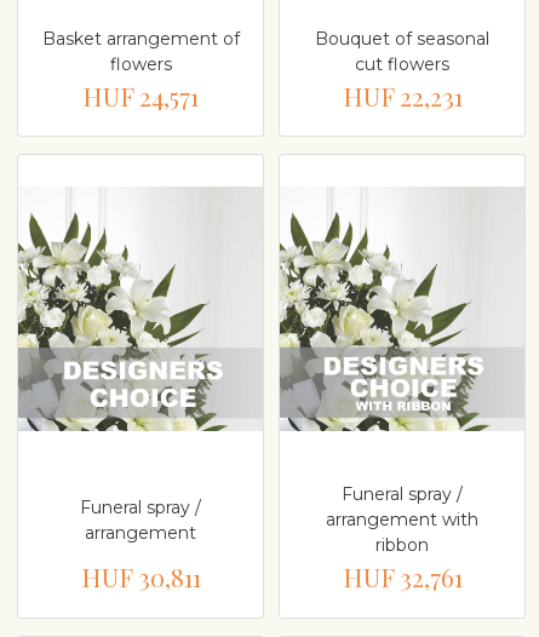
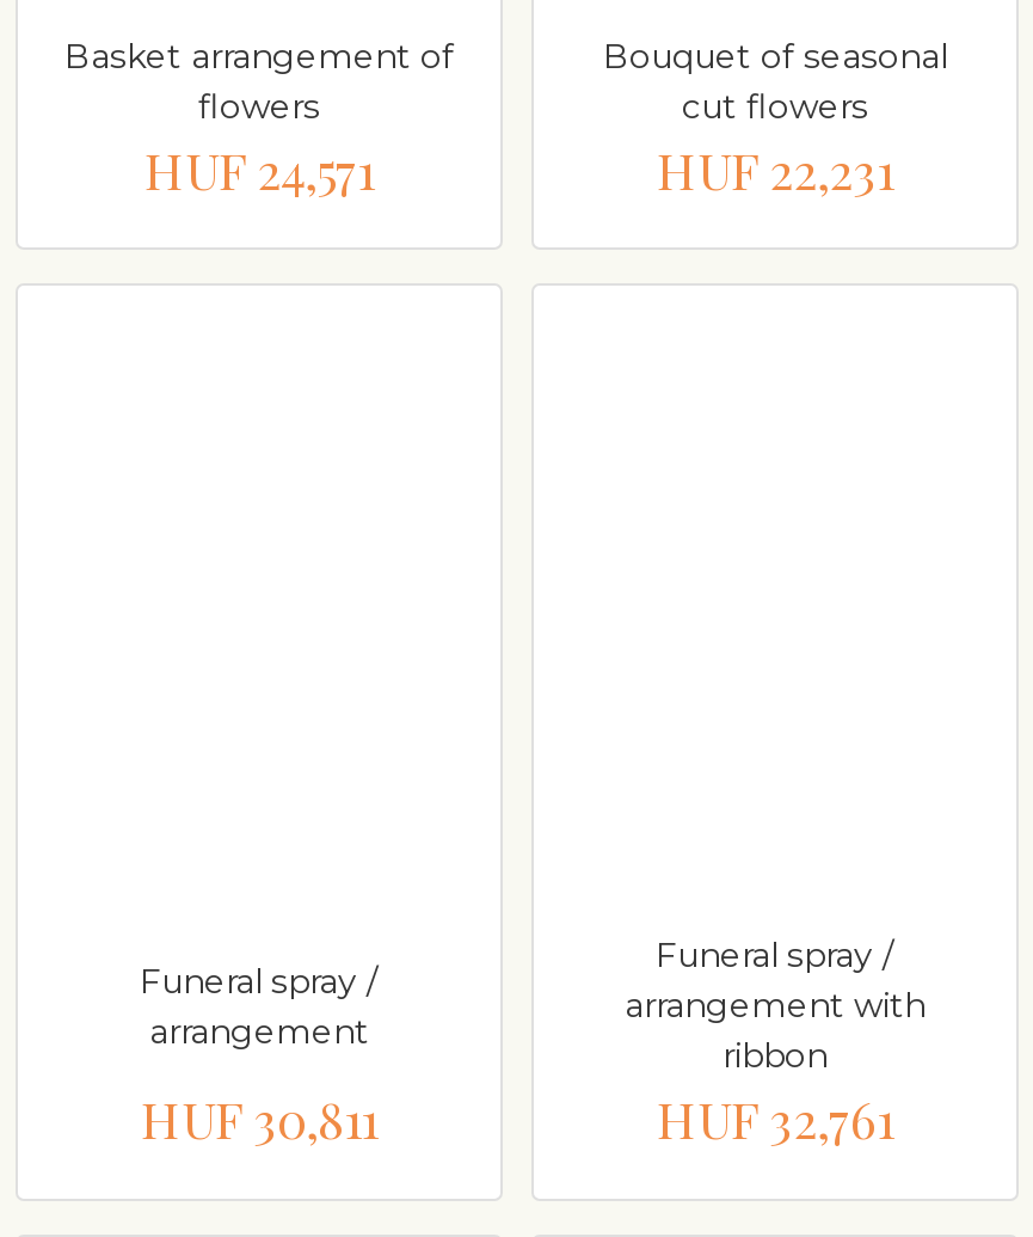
- [image]

- [image]
